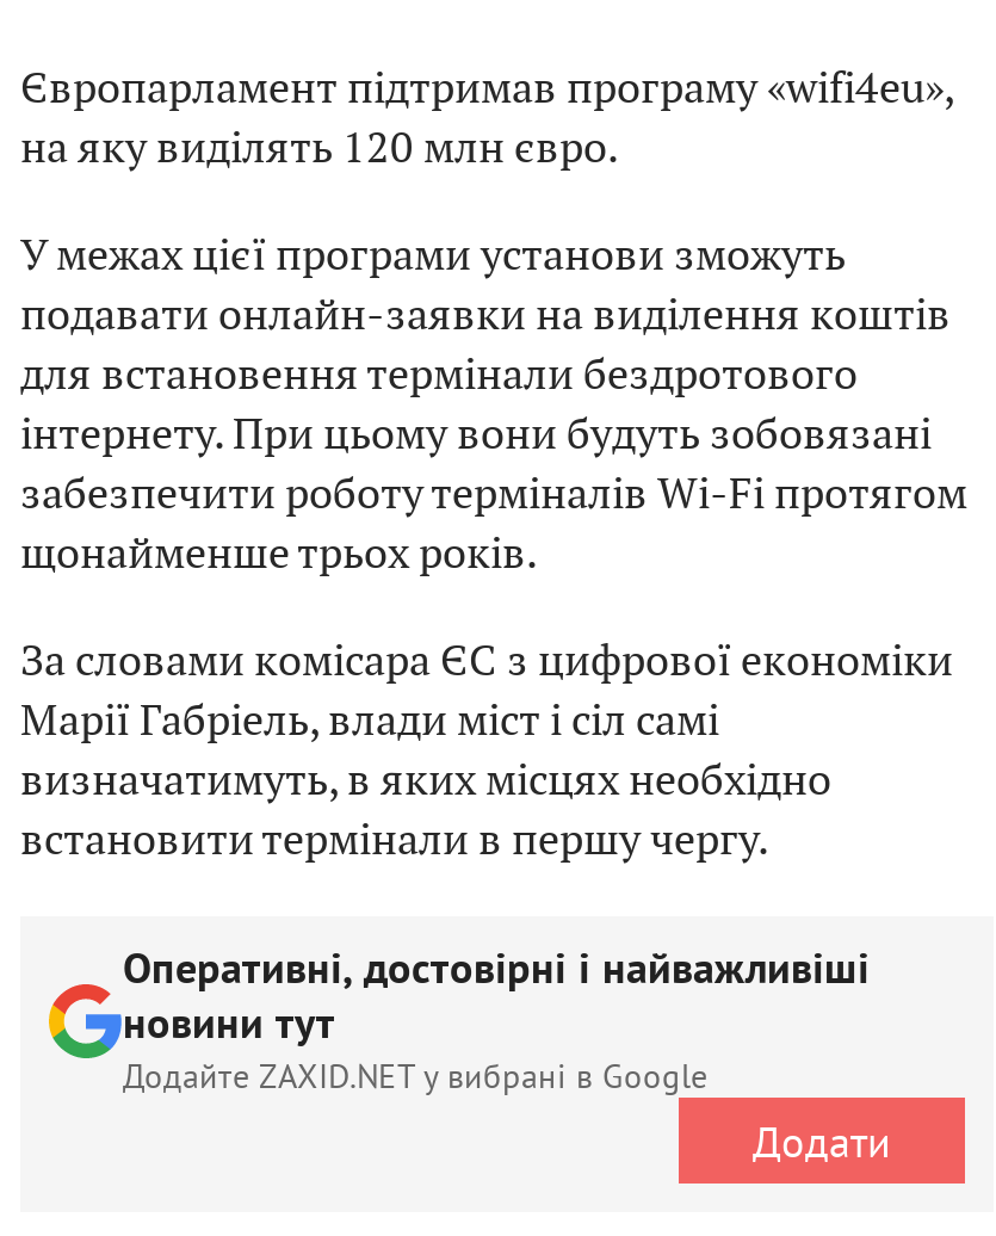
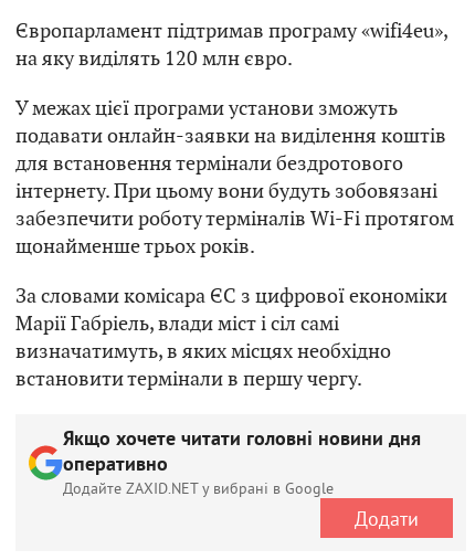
- Оперативні, достовірні і найважливіші
- новини тут
+ Якщо хочете читати головні новини дня
+ оперативно
